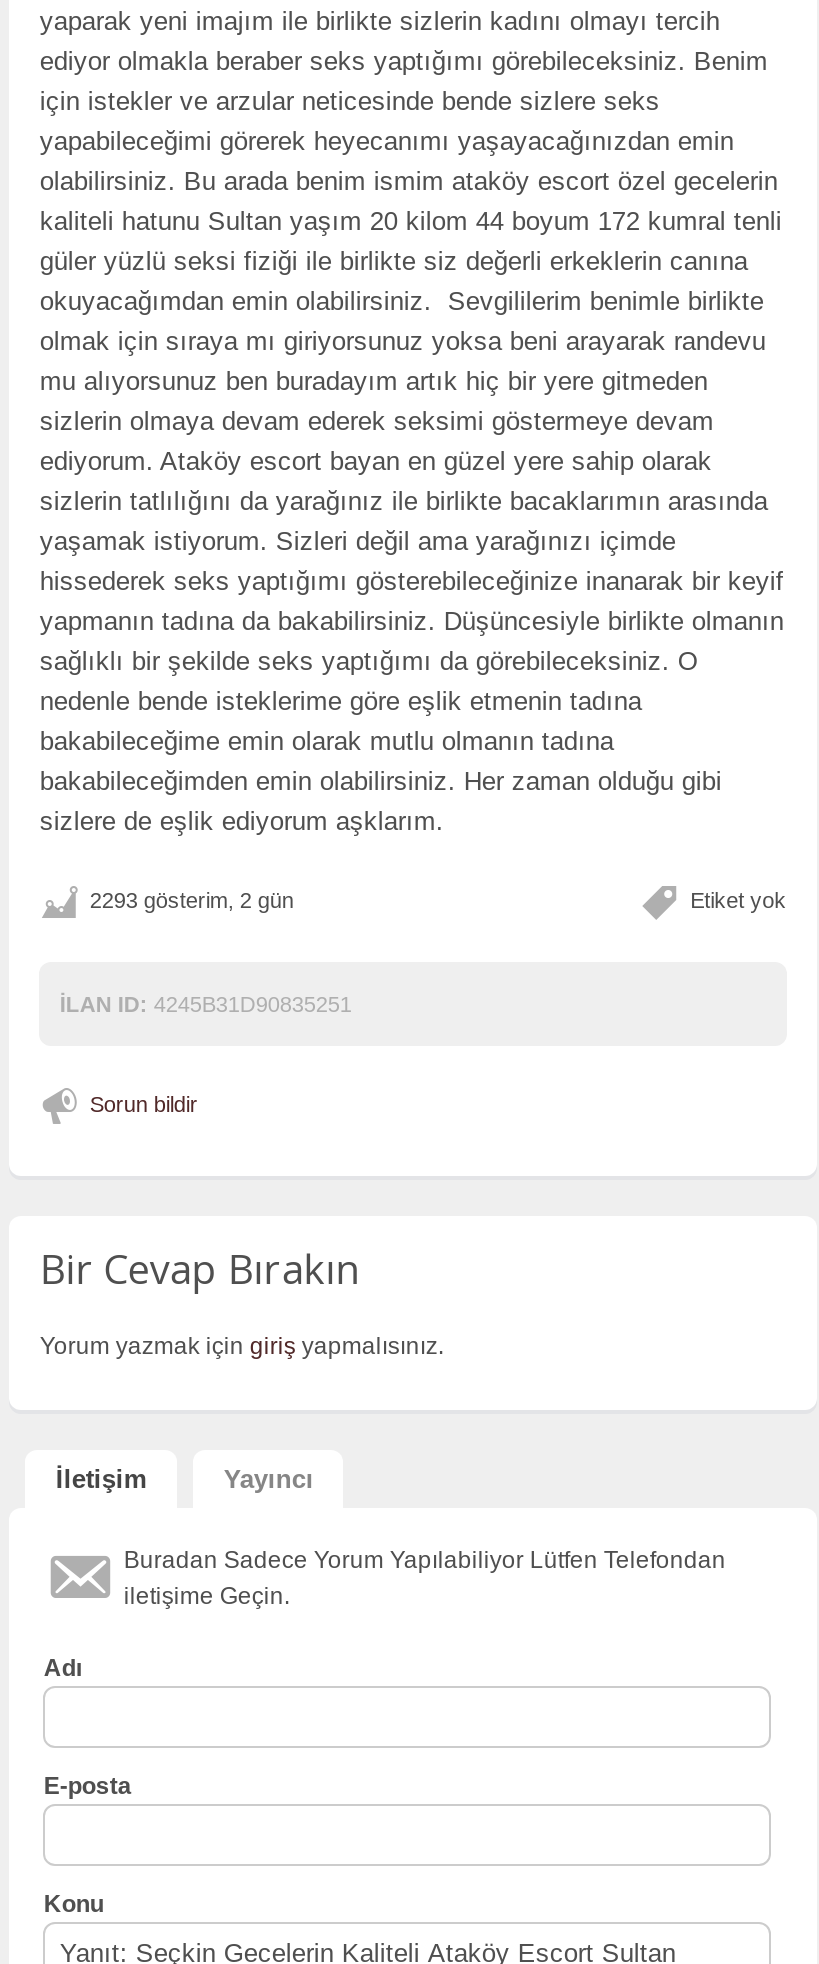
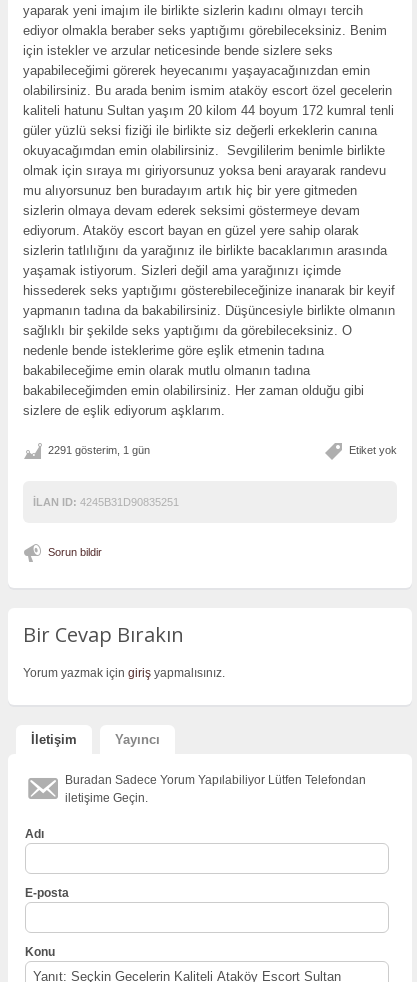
- 2293 gösterim, 2 gün
+ 2291 gösterim, 1 gün
